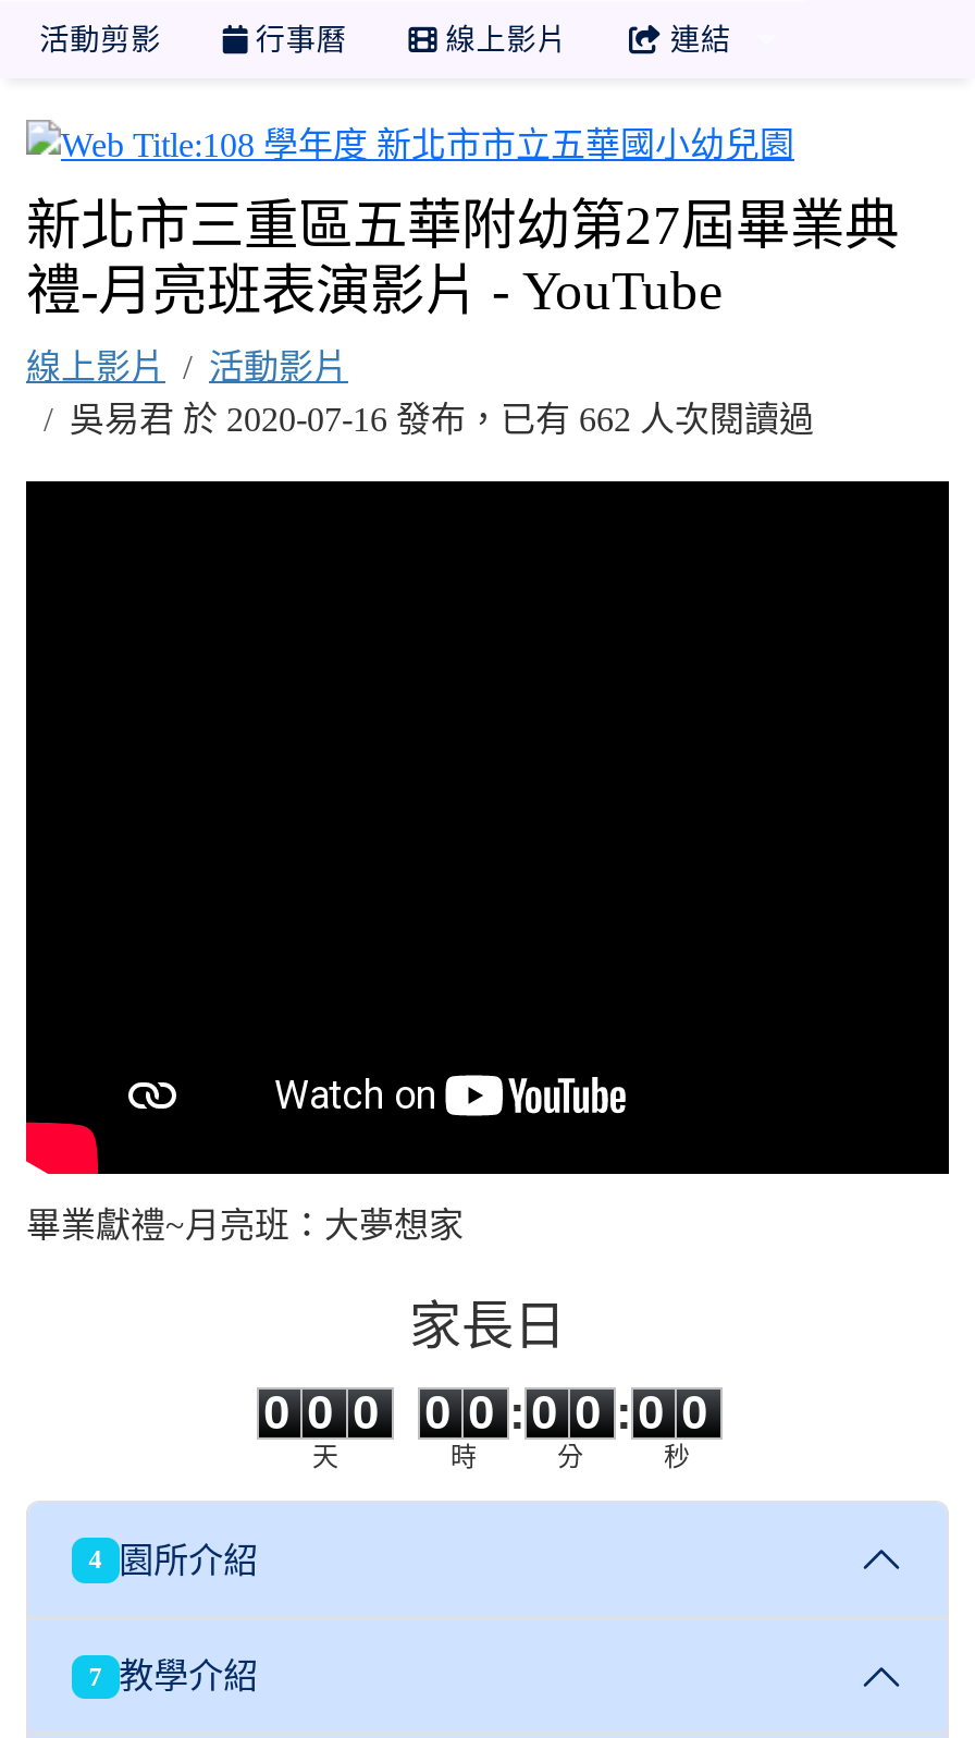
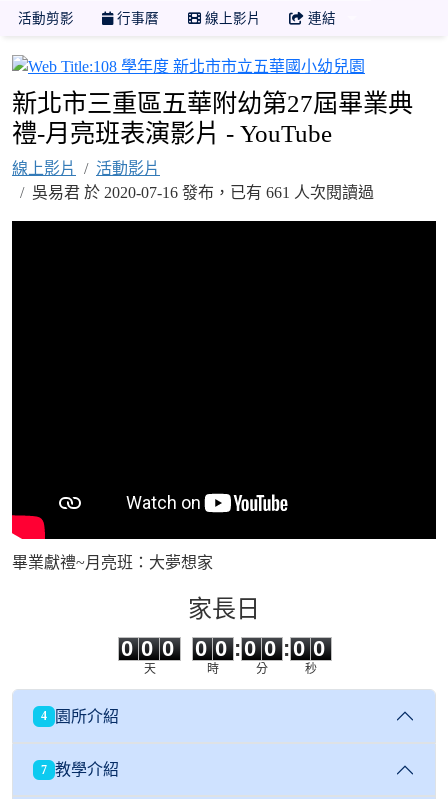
- 吳易君 於 2020-07-16 發布，已有 662 人次閱讀過
+ 吳易君 於 2020-07-16 發布，已有 661 人次閱讀過
